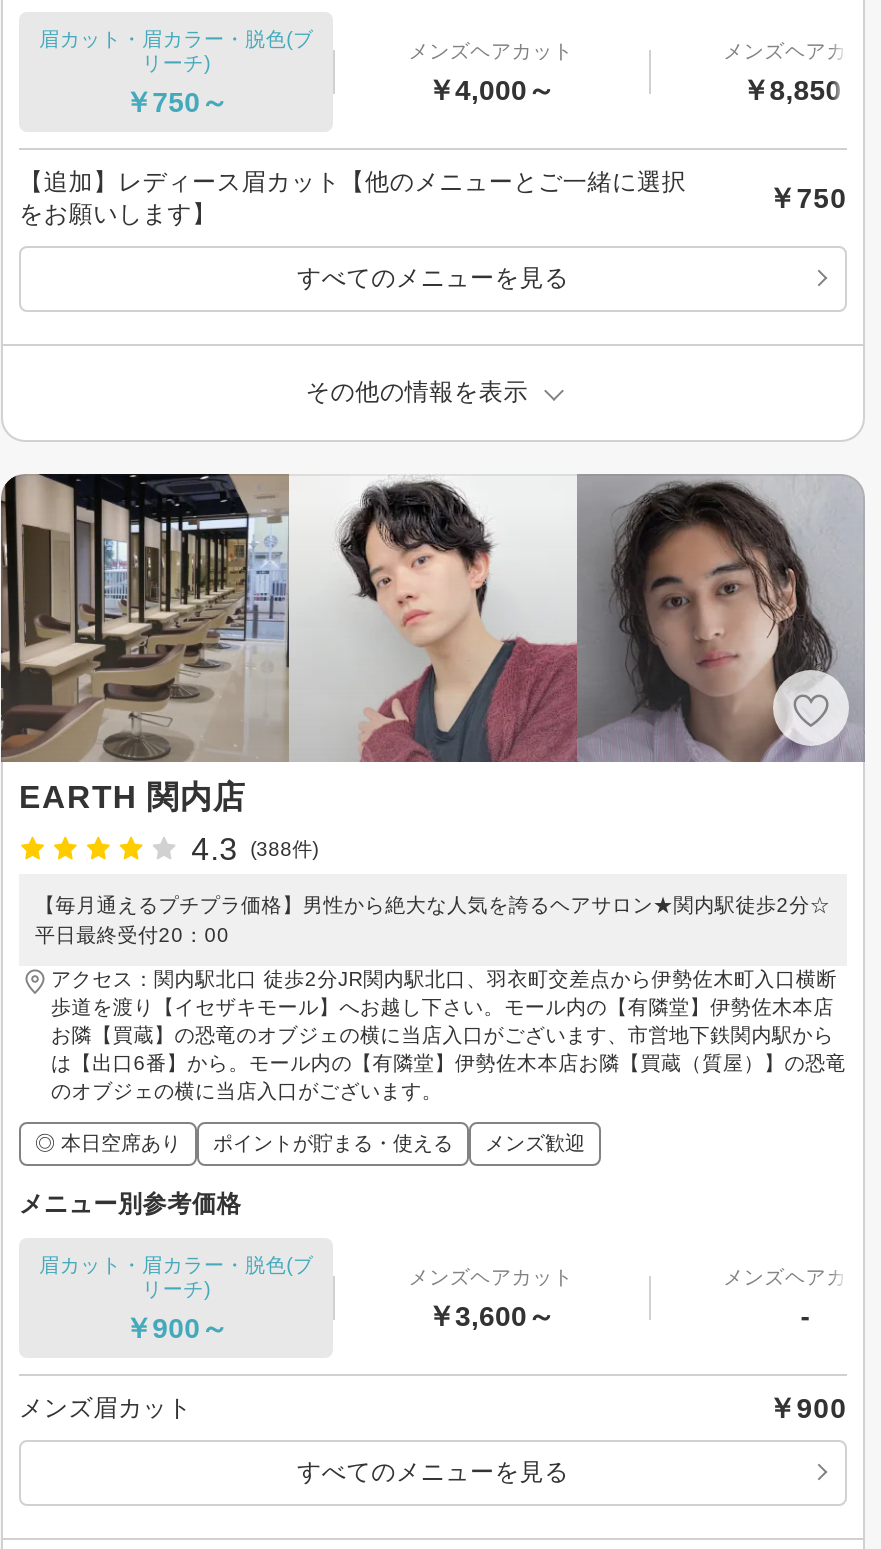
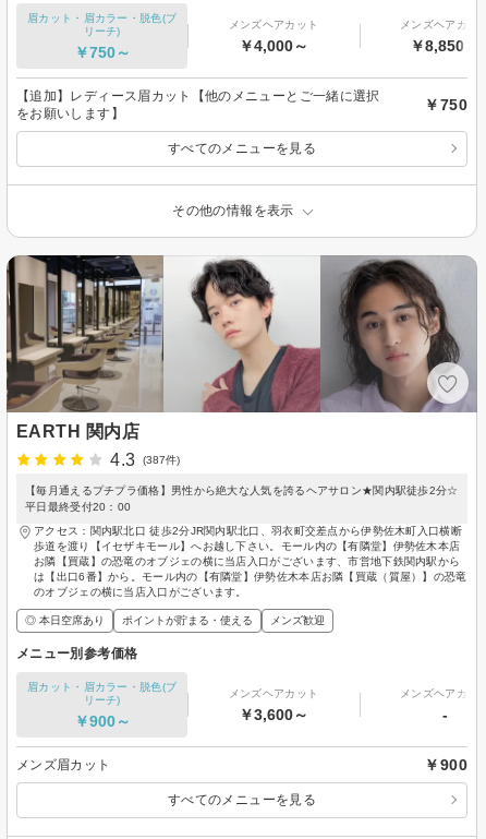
- 4.3 (388件)
+ 4.3 (387件)
